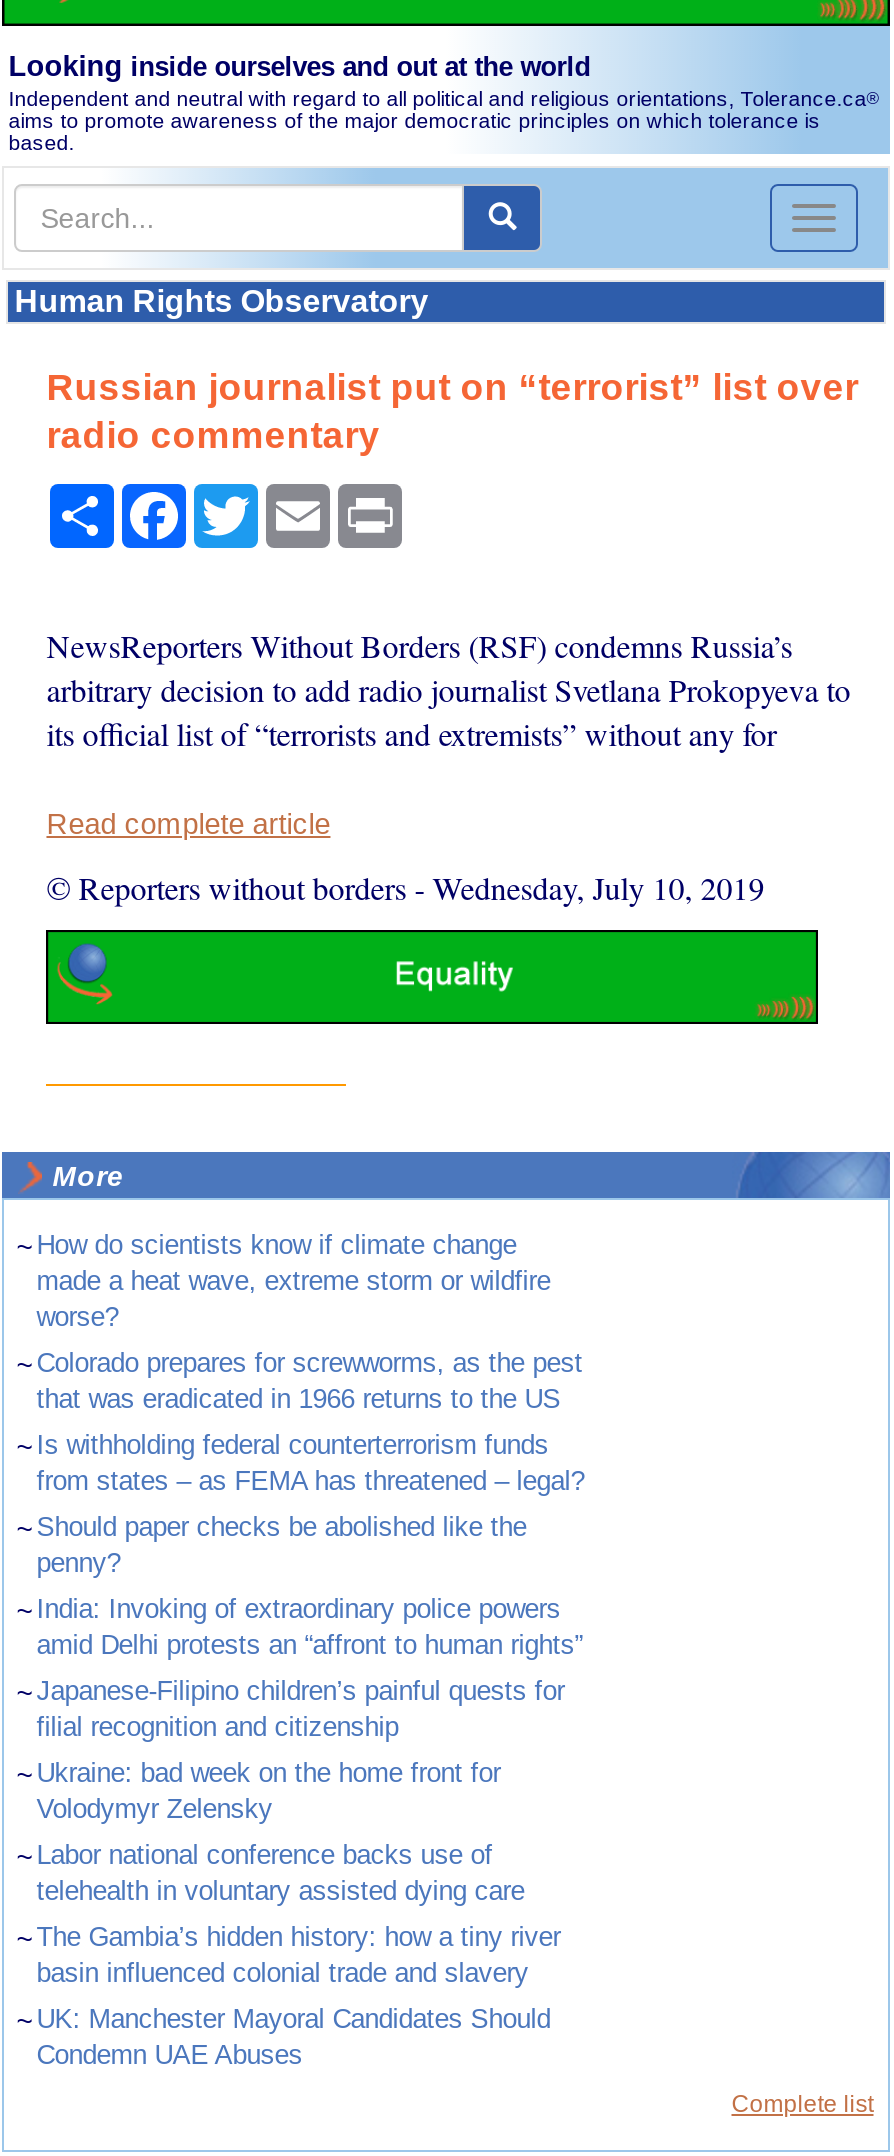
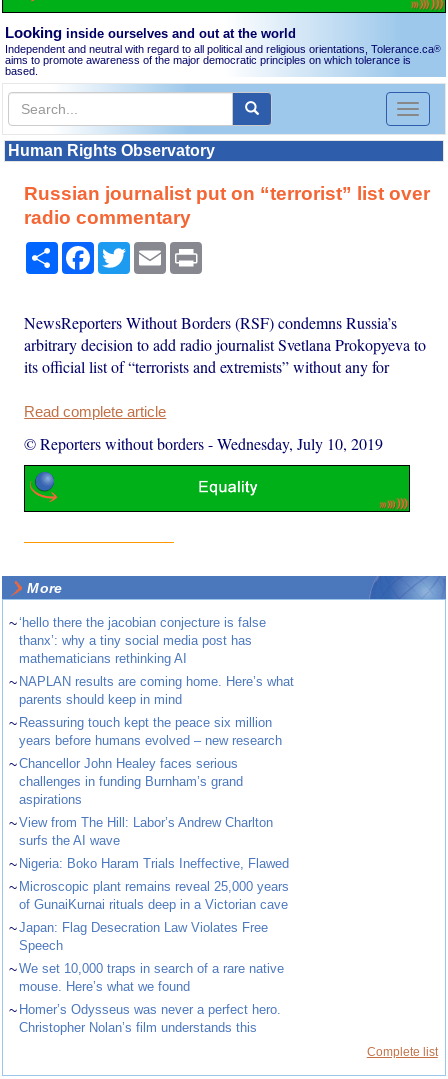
- ~ How do scientists know if climate change
- made a heat wave, extreme storm or wildfire
- worse?
- ~ Colorado prepares for screwworms, as the pest
- that was eradicated in 1966 returns to the US
- ~ Is withholding federal counterterrorism funds
- from states – as FEMA has threatened – legal?
- ~ Should paper checks be abolished like the
- penny?
- ~ India: Invoking of extraordinary police powers
- amid Delhi protests an “affront to human rights”
- ~ Japanese-Filipino children’s painful quests for
- filial recognition and citizenship
- ~ Ukraine: bad week on the home front for
- Volodymyr Zelensky
- ~ Labor national conference backs use of
- telehealth in voluntary assisted dying care
- ~ The Gambia’s hidden history: how a tiny river
- basin influenced colonial trade and slavery
- ~ UK: Manchester Mayoral Candidates Should
- Condemn UAE Abuses
+ ~ ‘hello there the jacobian conjecture is false
+ thanx’: why a tiny social media post has
+ mathematicians rethinking AI
+ ~ NAPLAN results are coming home. Here’s what
+ parents should keep in mind
+ ~ Reassuring touch kept the peace six million
+ years before humans evolved – new research
+ ~ Chancellor John Healey faces serious
+ challenges in funding Burnham’s grand
+ aspirations
+ ~ View from The Hill: Labor’s Andrew Charlton
+ surfs the AI wave
+ ~ Nigeria: Boko Haram Trials Ineffective, Flawed
+ ~ Microscopic plant remains reveal 25,000 years
+ of GunaiKurnai rituals deep in a Victorian cave
+ ~ Japan: Flag Desecration Law Violates Free
+ Speech
+ ~ We set 10,000 traps in search of a rare native
+ mouse. Here’s what we found
+ ~ Homer’s Odysseus was never a perfect hero.
+ Christopher Nolan’s film understands this
